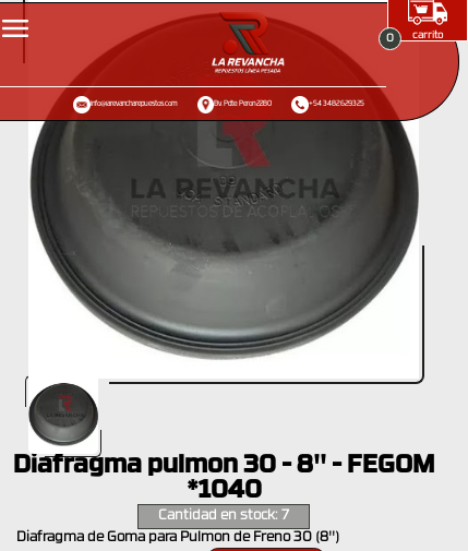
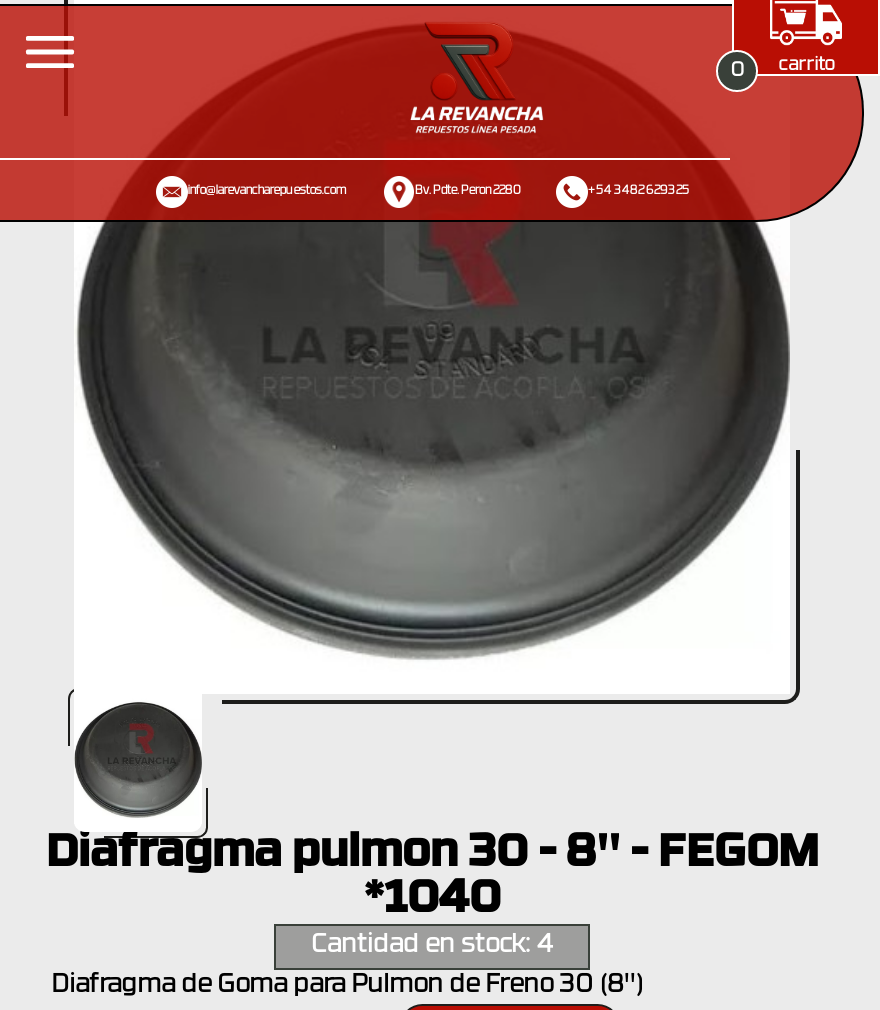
- Cantidad en stock: 7
+ Cantidad en stock: 4
